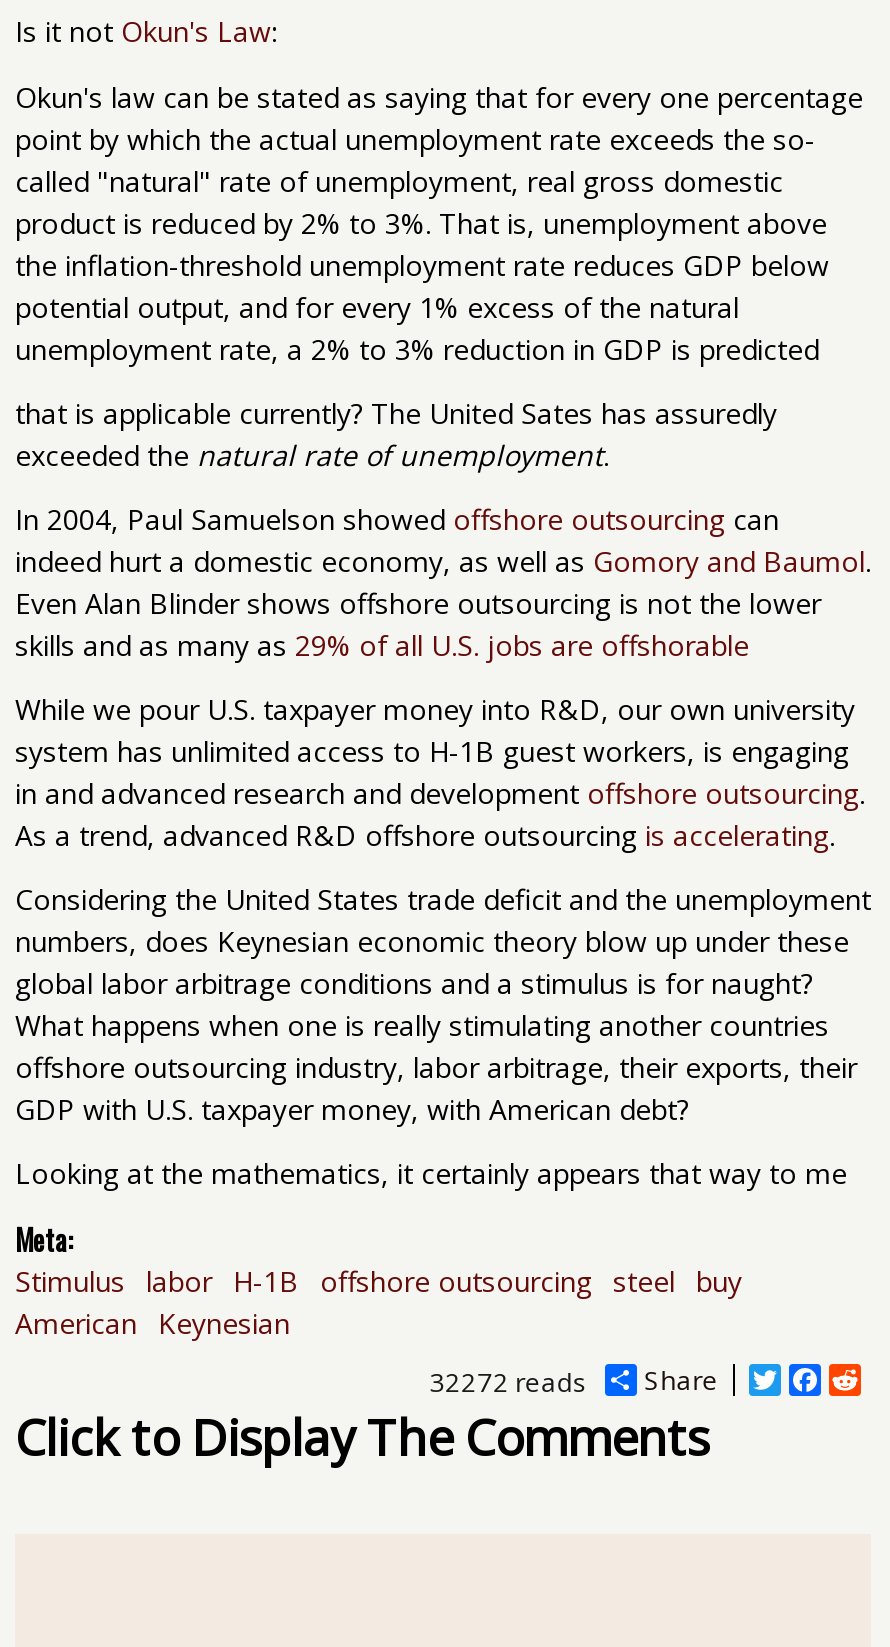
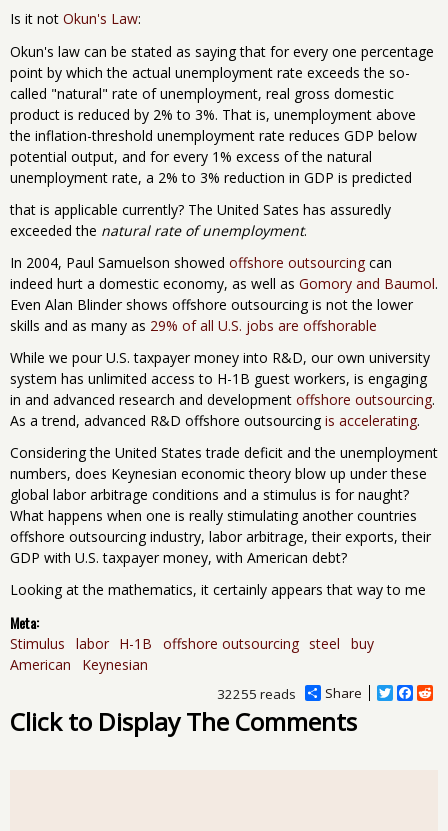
- 32272 reads
+ 32255 reads
